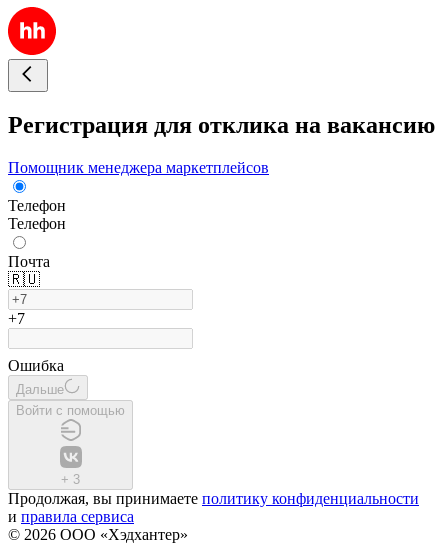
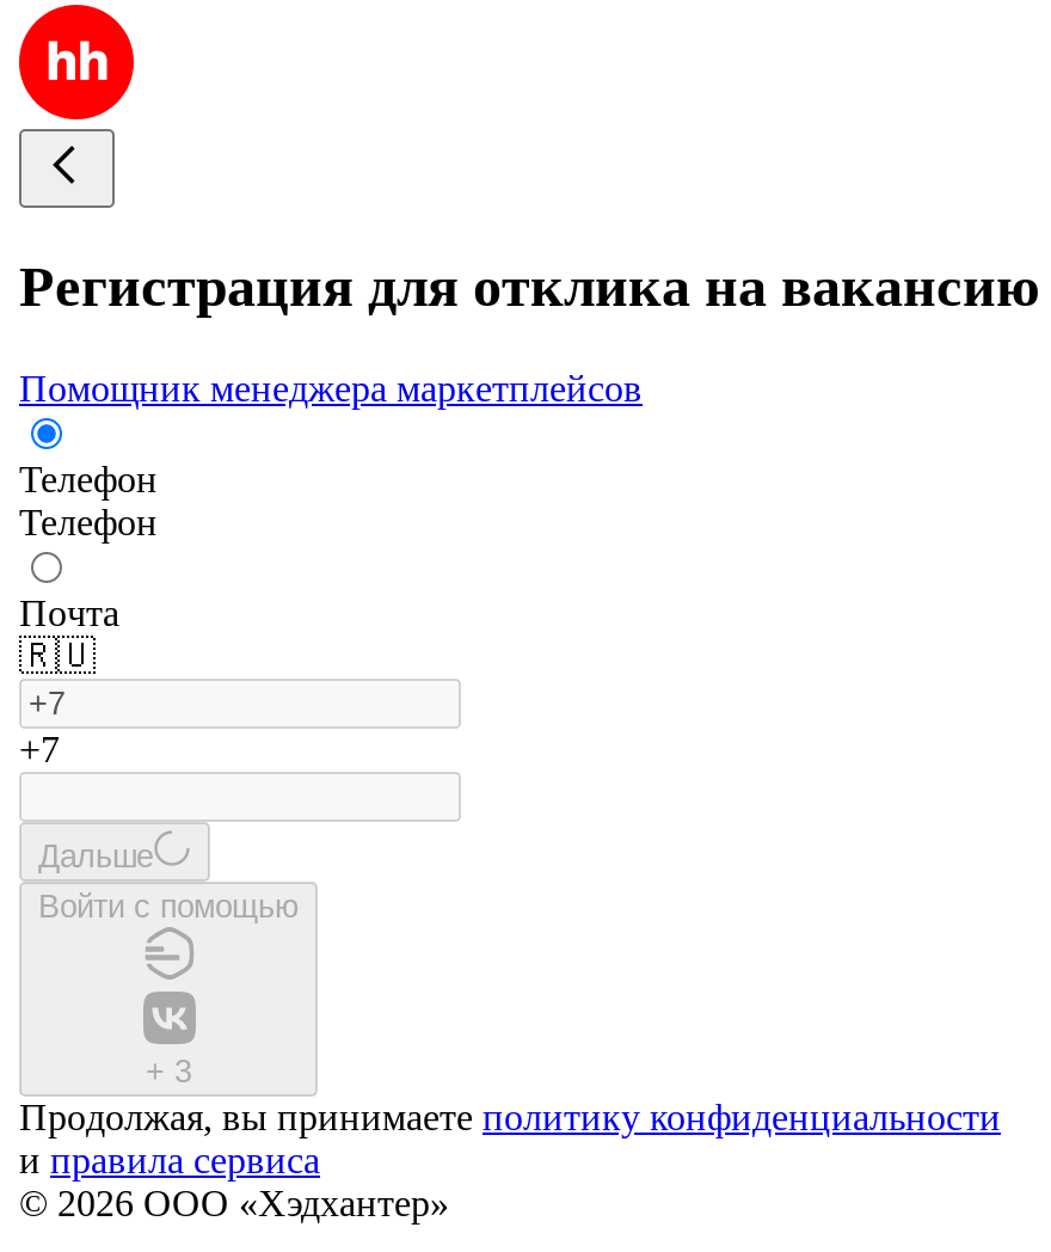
- Ошибка
